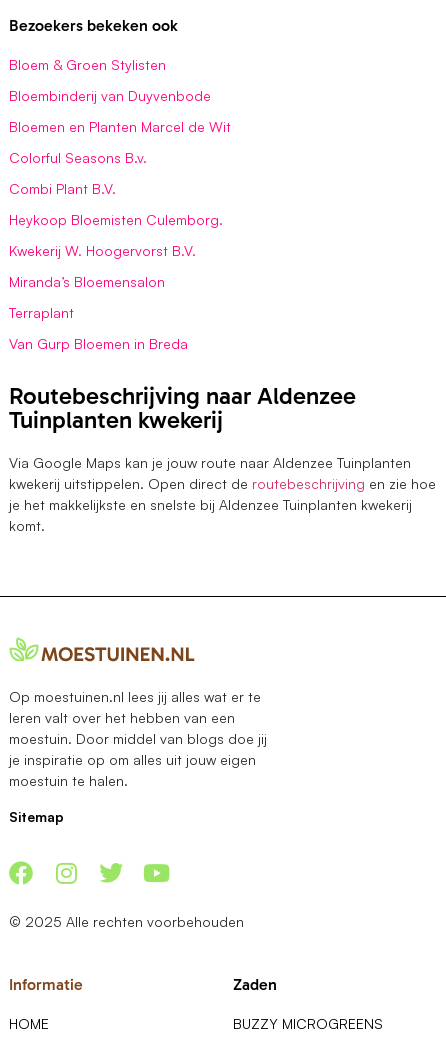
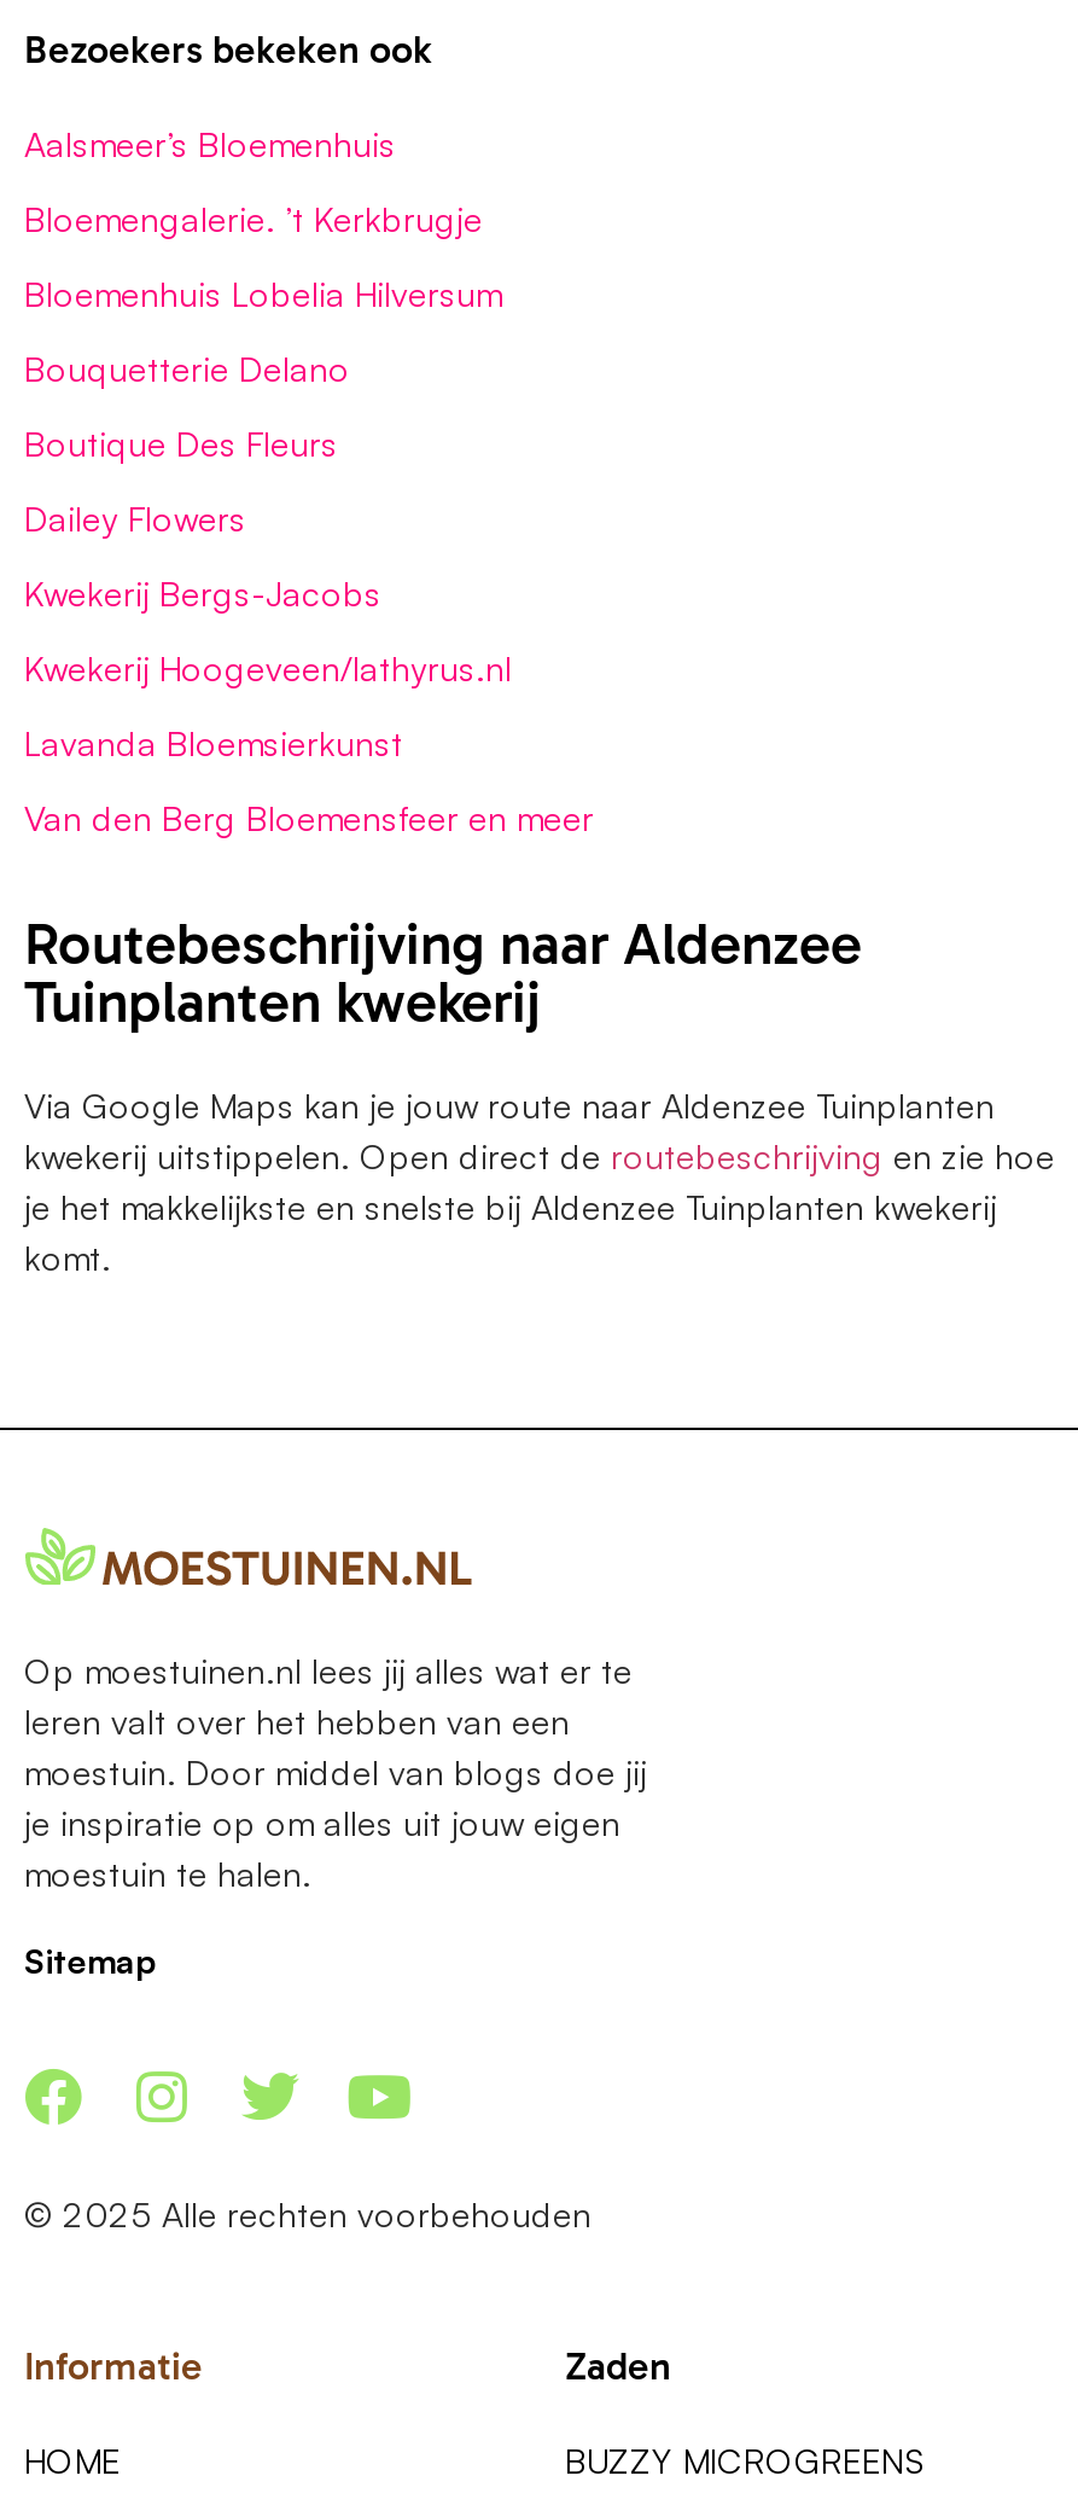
- Bloem & Groen Stylisten
+ Aalsmeer’s Bloemenhuis

- Bloembinderij van Duyvenbode
+ Bloemengalerie. ’t Kerkbrugje

- Bloemen en Planten Marcel de Wit
+ Bloemenhuis Lobelia Hilversum

- Colorful Seasons B.v.
+ Bouquetterie Delano

- Combi Plant B.V.
+ Boutique Des Fleurs

- Heykoop Bloemisten Culemborg.
+ Dailey Flowers

- Kwekerij W. Hoogervorst B.V.
+ Kwekerij Bergs-Jacobs

- Miranda’s Bloemensalon
+ Kwekerij Hoogeveen/lathyrus.nl

- Terraplant
+ Lavanda Bloemsierkunst

- Van Gurp Bloemen in Breda
+ Van den Berg Bloemensfeer en meer
